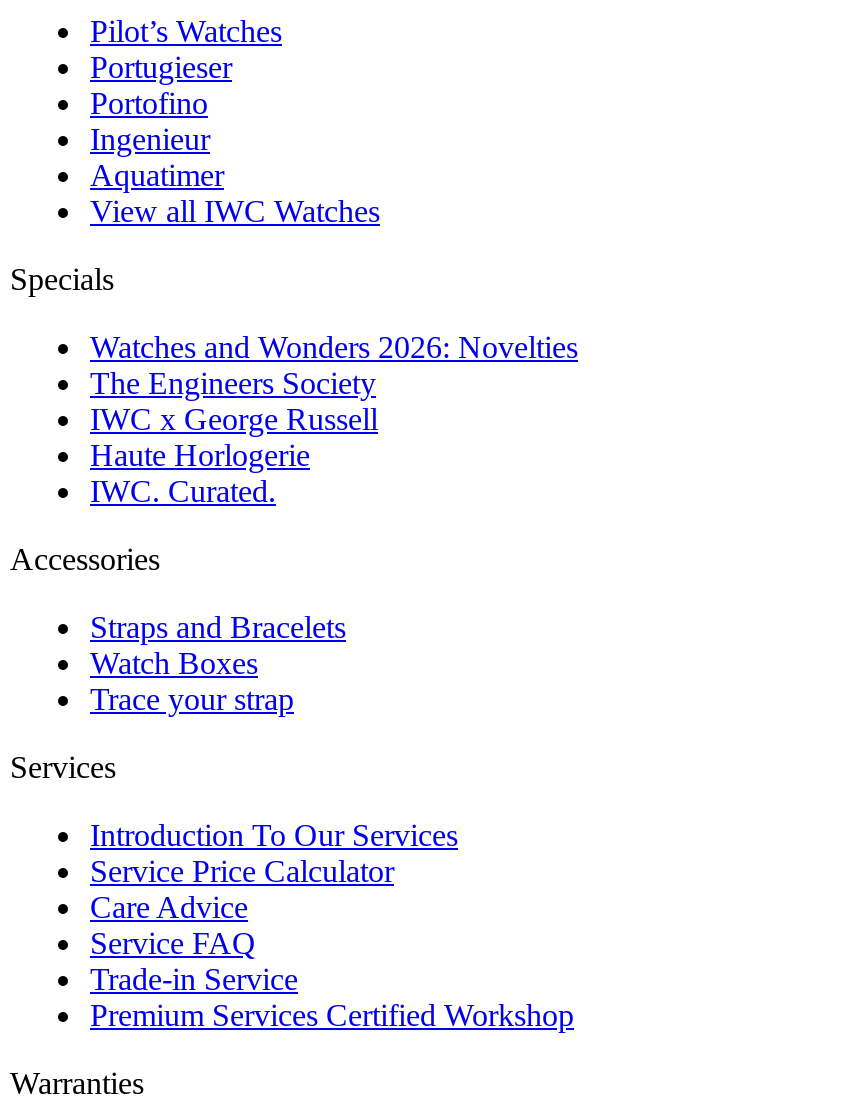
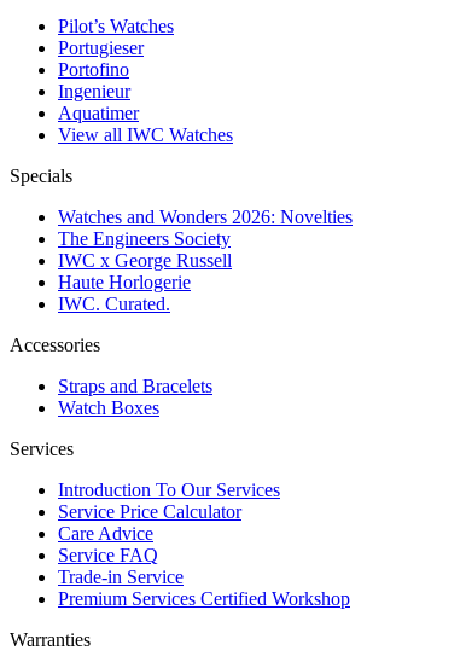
- Trace your strap
